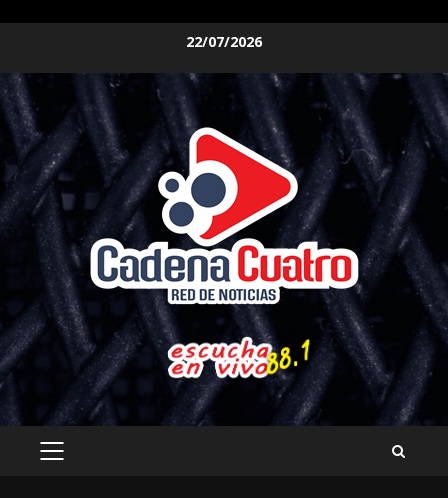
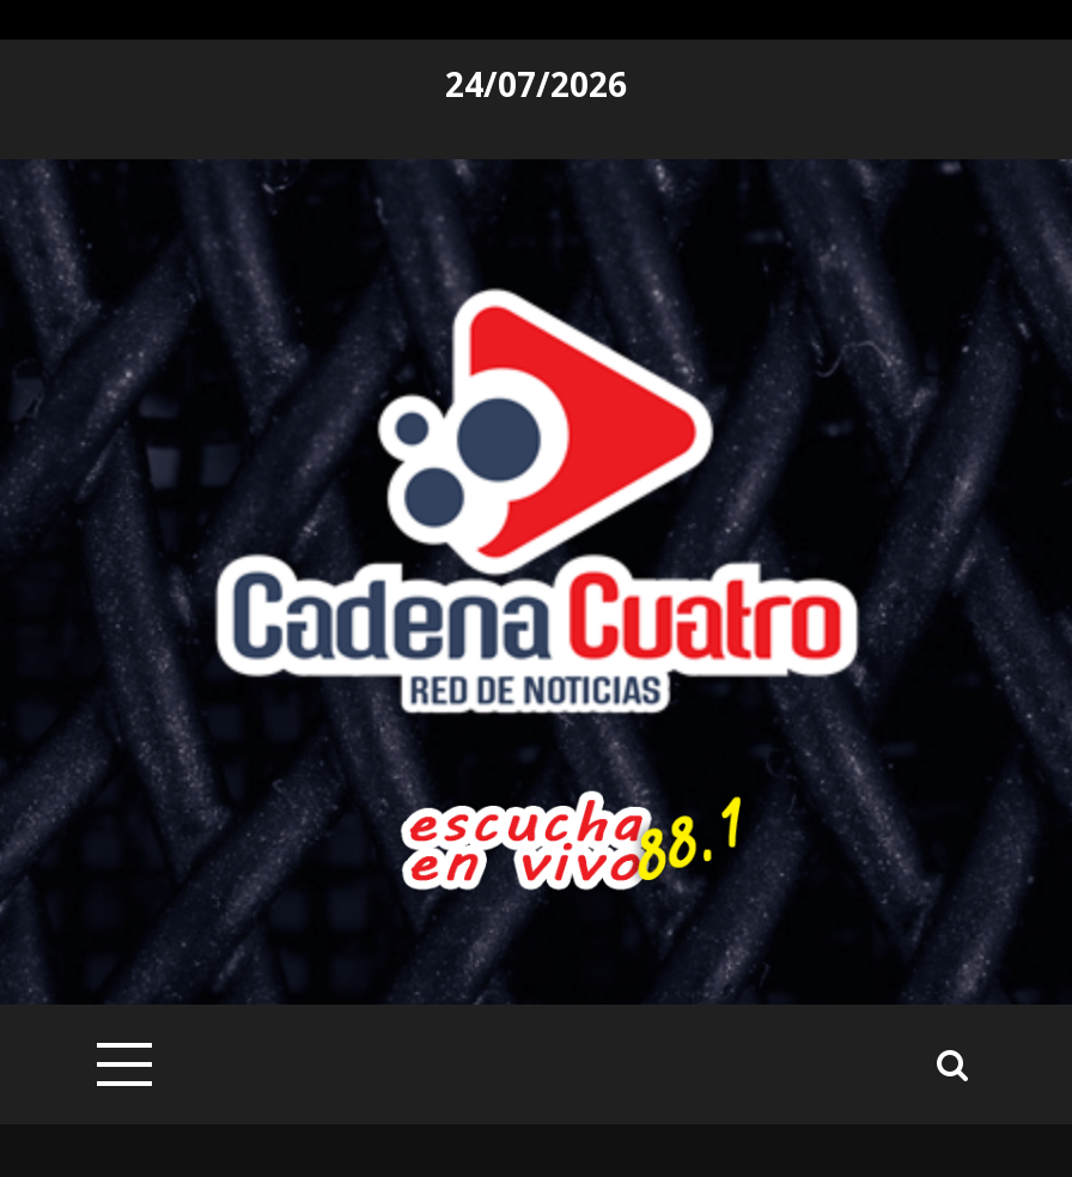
- 22/07/2026
+ 24/07/2026
